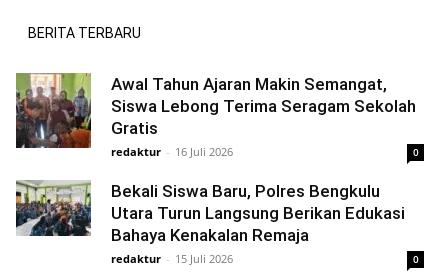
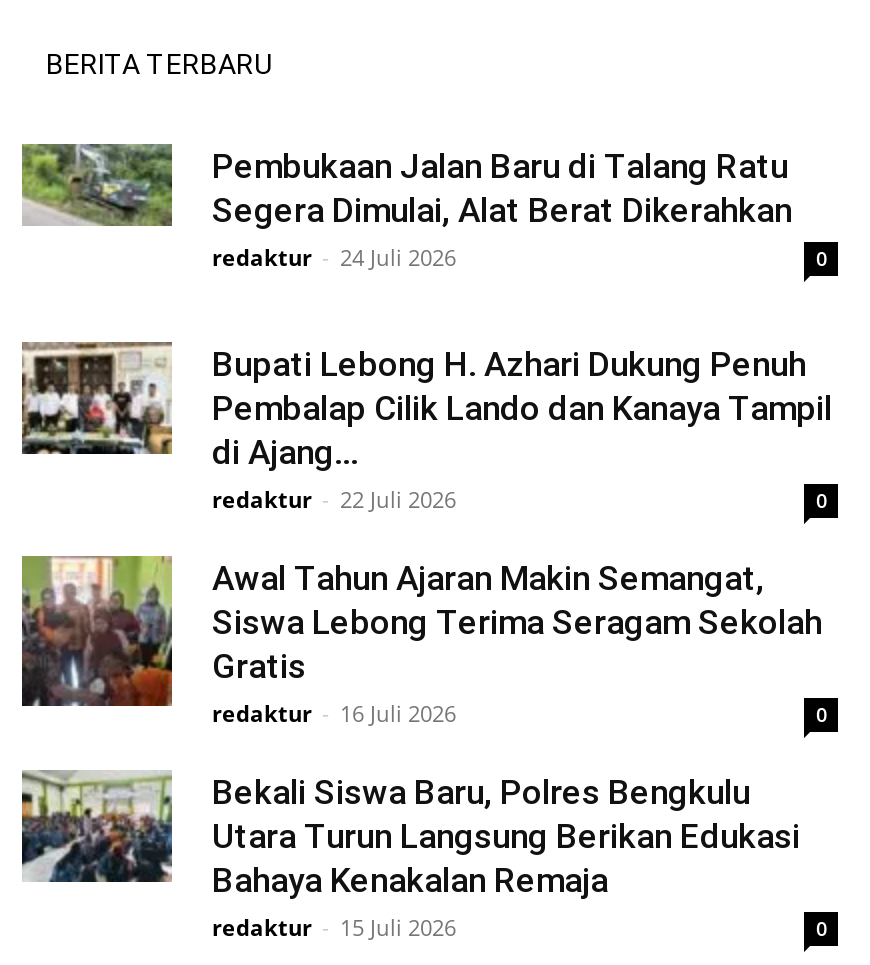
+ [image]

+ [image]
+ Pembukaan Jalan Baru di Talang Ratu
+ Segera Dimulai, Alat Berat Dikerahkan
+ redaktur - 24 Juli 2026
+ 0
+ Bupati Lebong H. Azhari Dukung Penuh
+ Pembalap Cilik Lando dan Kanaya Tampil
+ di Ajang...
+ redaktur - 22 Juli 2026
+ 0
